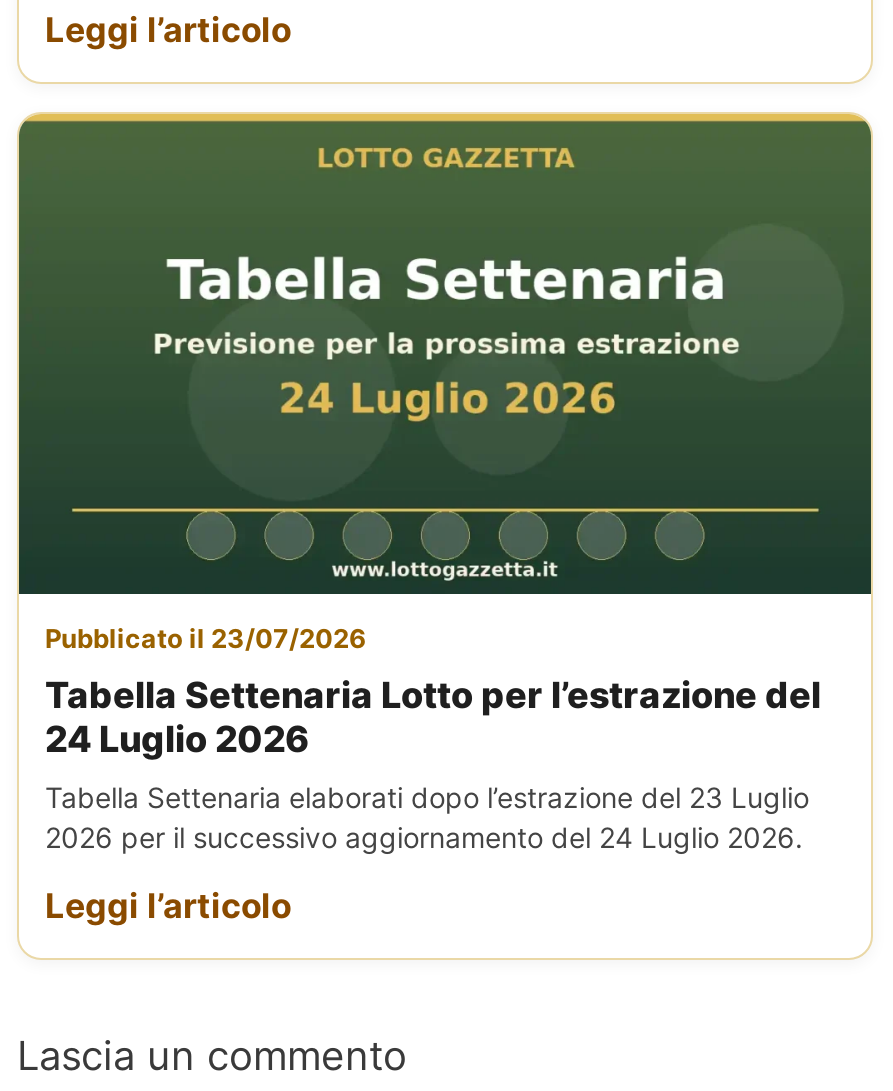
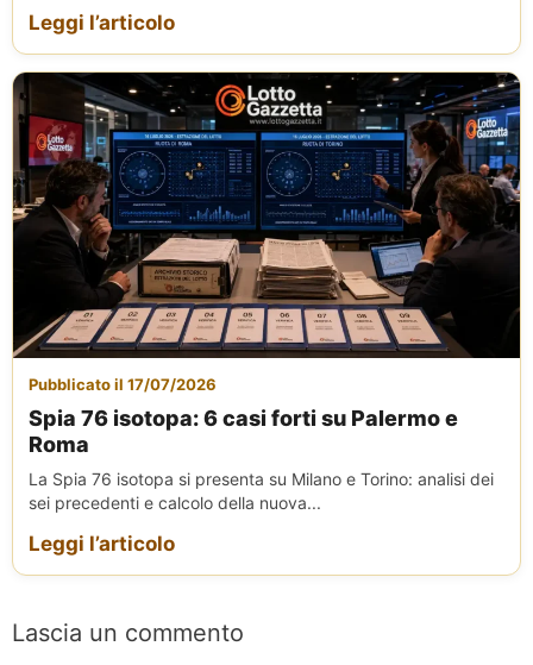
- [image]
- Pubblicato il 23/07/2026
+ [image]
+ Pubblicato il 17/07/2026

- Tabella Settenaria Lotto per l’estrazione del
- 24 Luglio 2026
+ Spia 76 isotopa: 6 casi forti su Palermo e
+ Roma

- Tabella Settenaria elaborati dopo l’estrazione del 23 Luglio
- 2026 per il successivo aggiornamento del 24 Luglio 2026.
+ La Spia 76 isotopa si presenta su Milano e Torino: analisi dei
+ sei precedenti e calcolo della nuova...
